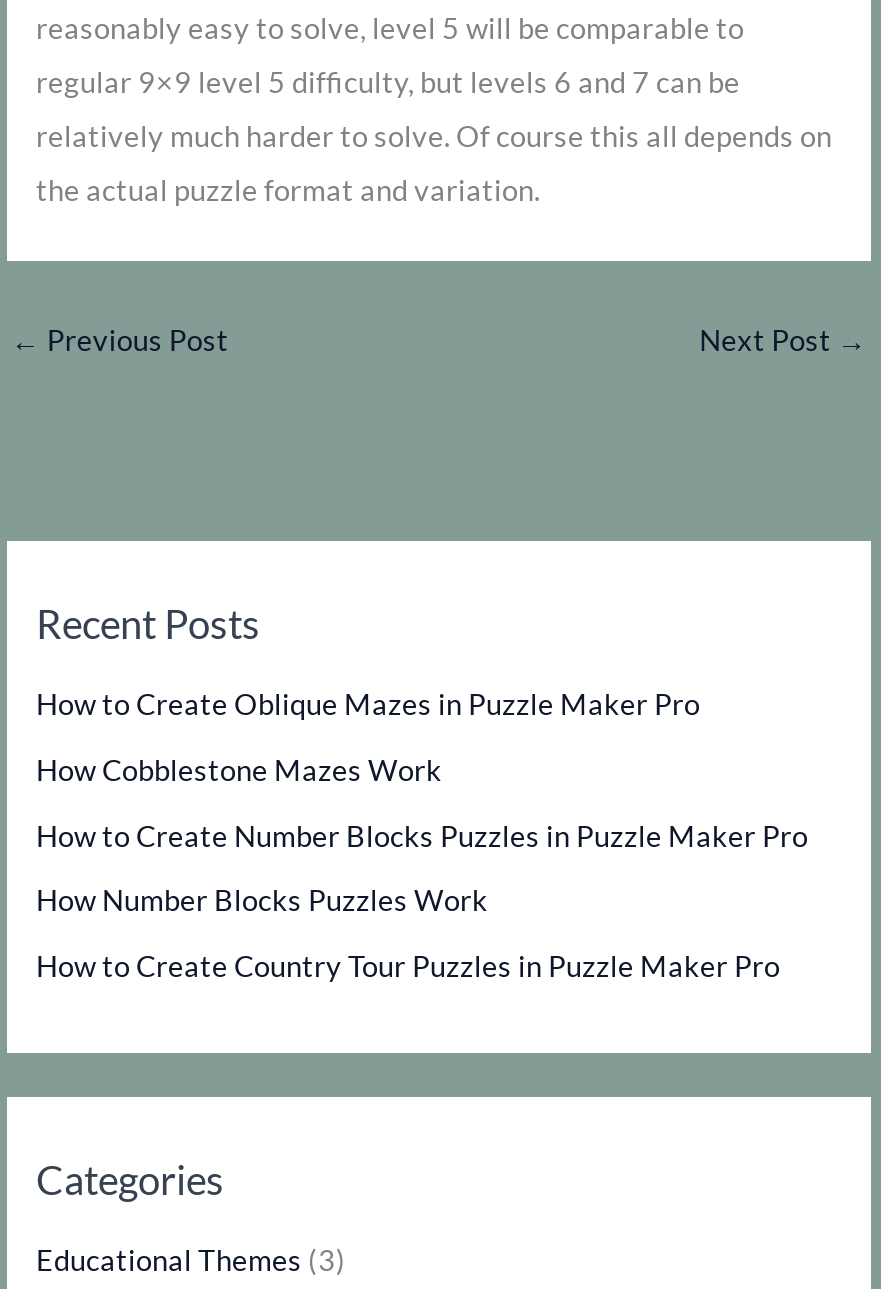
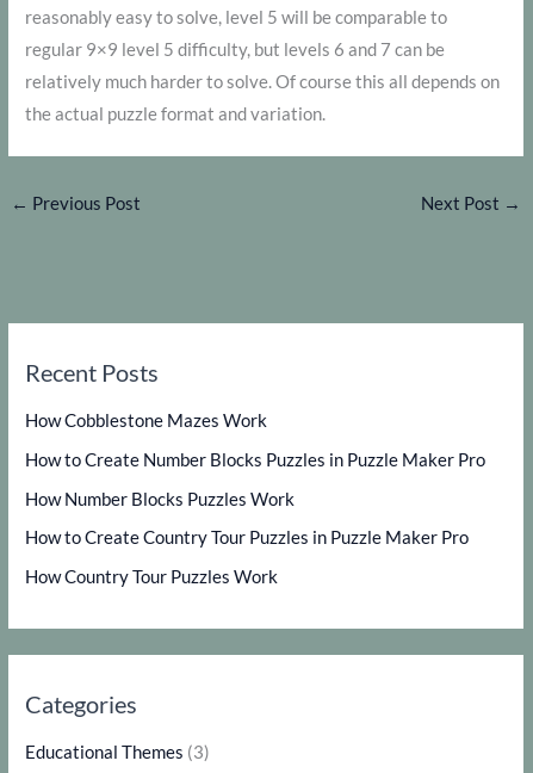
- How to Create Oblique Mazes in Puzzle Maker Pro

moved up: How Cobblestone Mazes Work | How to Create Number Blocks Puzzles in Puzzle Maker Pro | How Number Blocks Puzzles Work | How to Create Country Tour Puzzles in Puzzle Maker Pro

+ How Country Tour Puzzles Work
